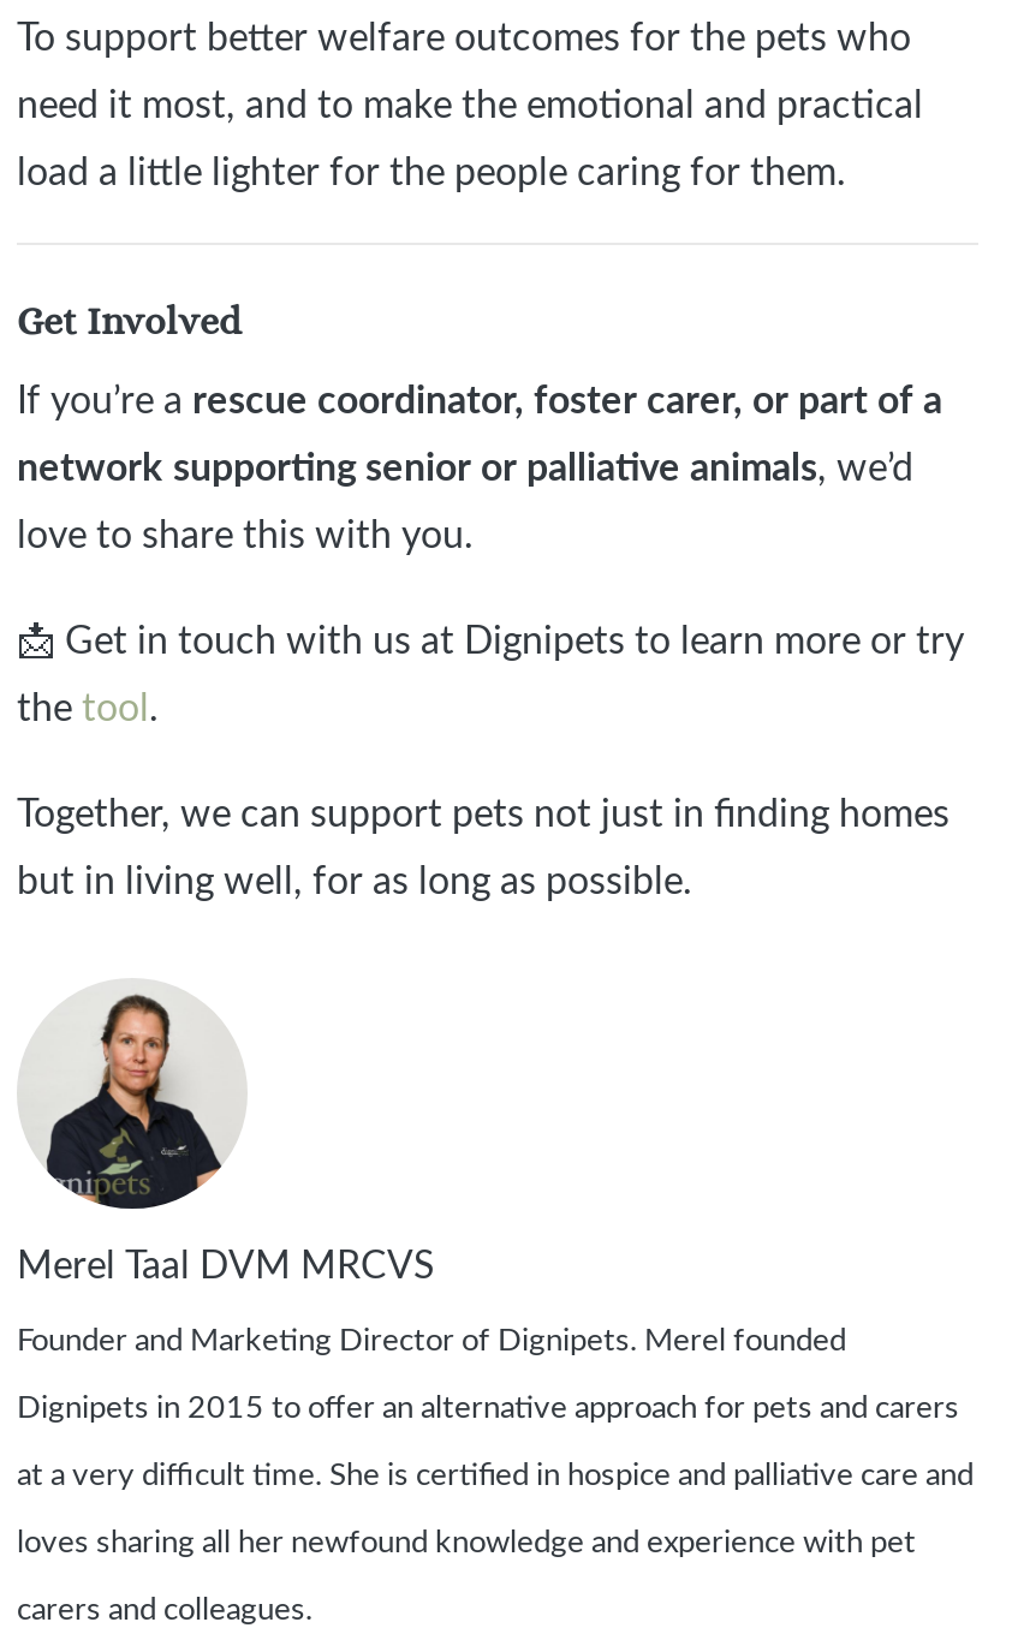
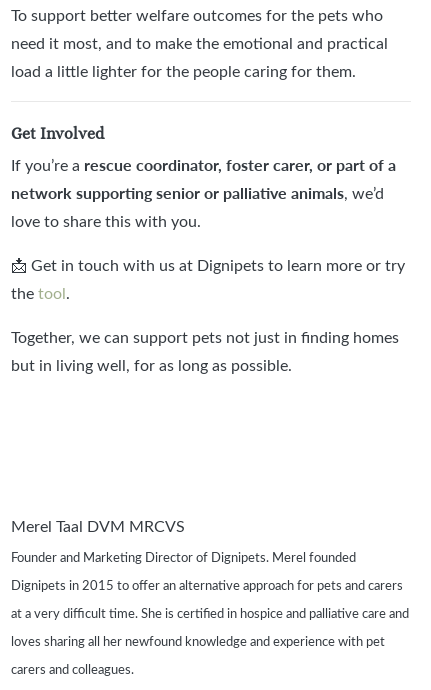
- [image]
